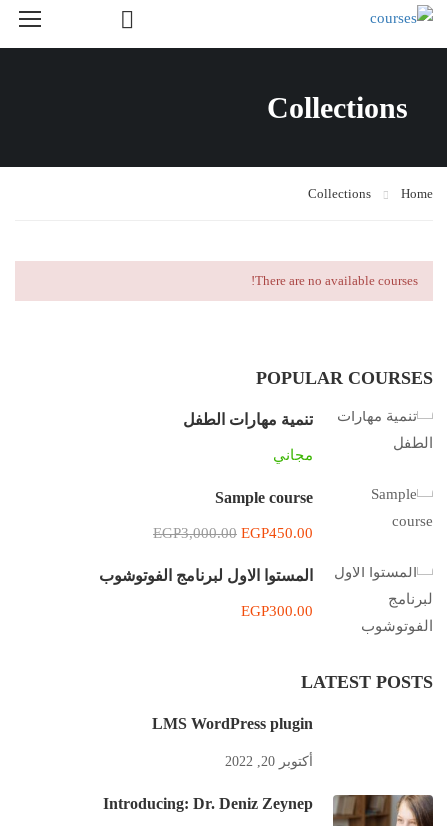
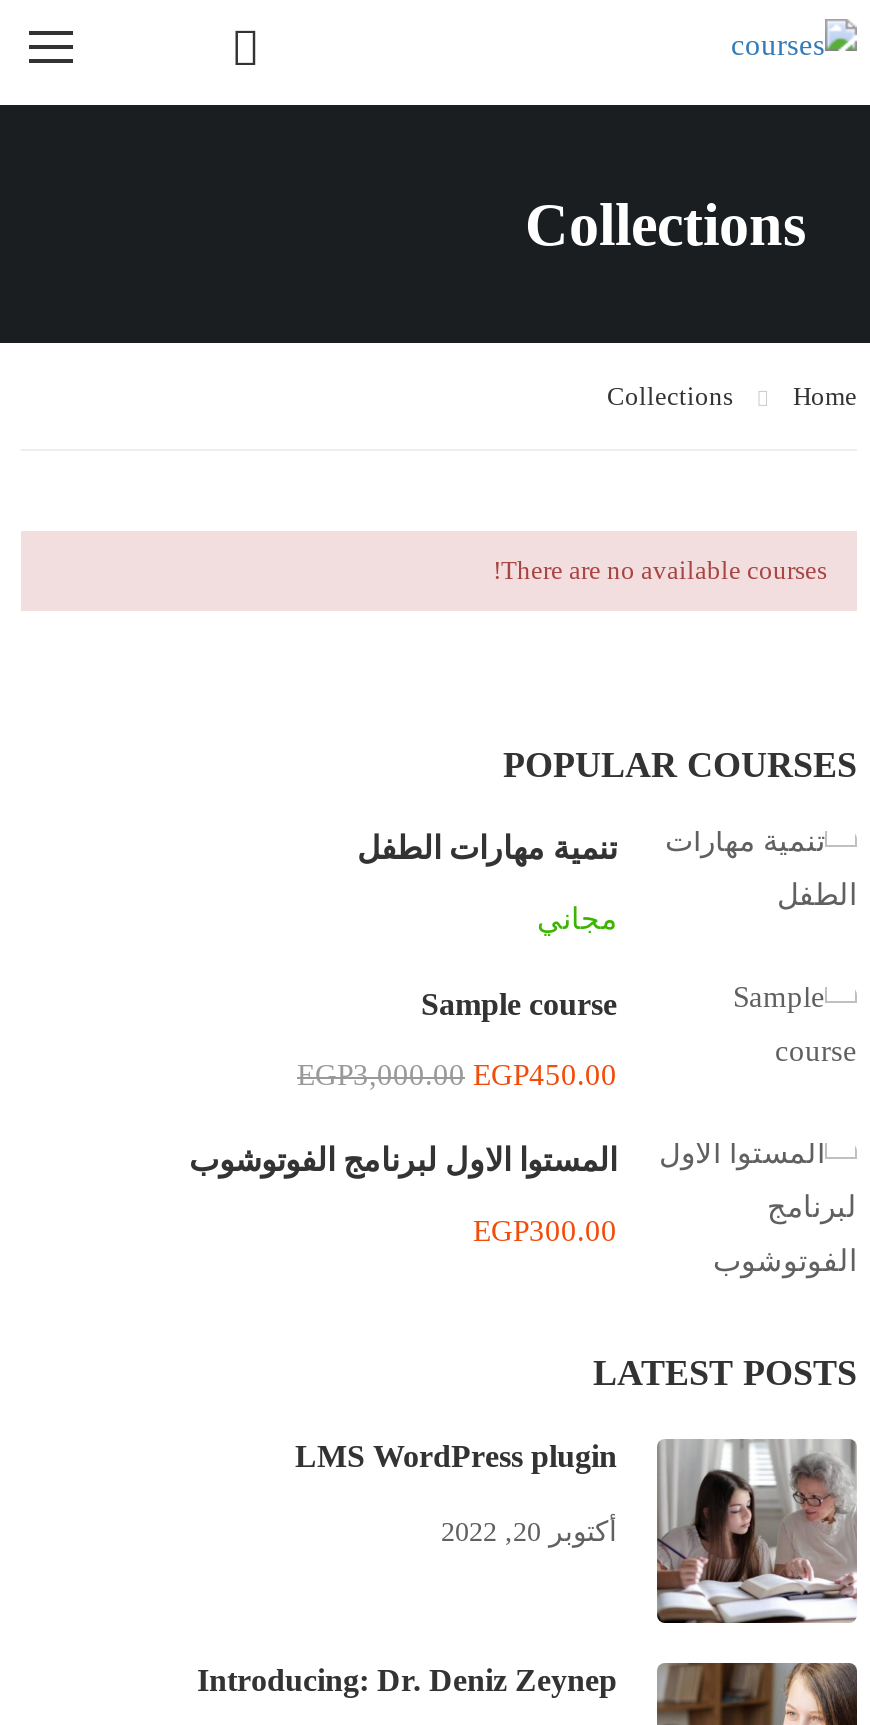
+ [image]
